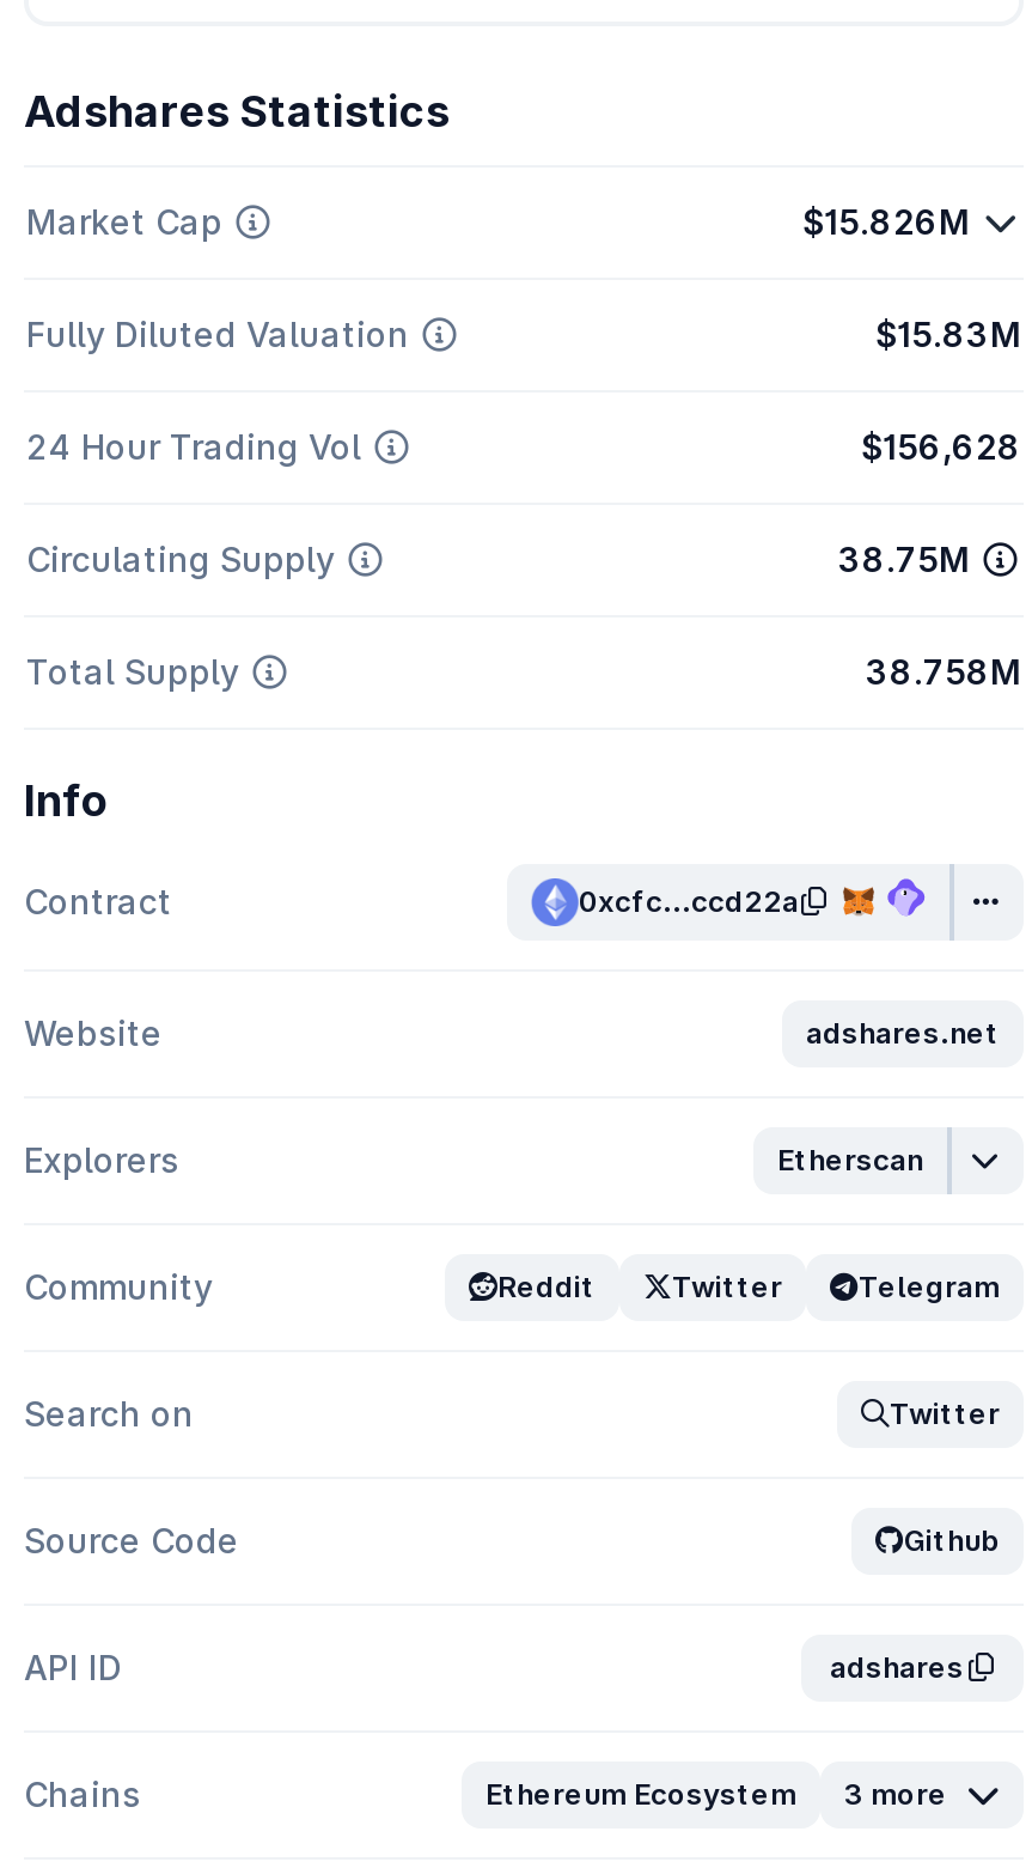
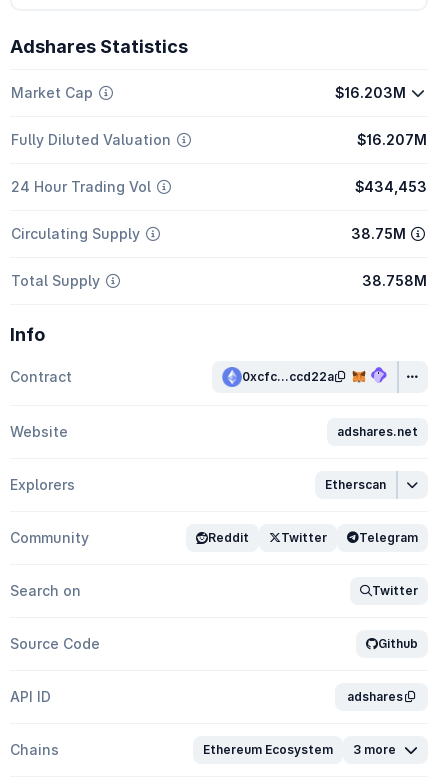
- $15.826M
+ $16.203M

- $15.83M
+ $16.207M

- $156,628
+ $434,453
